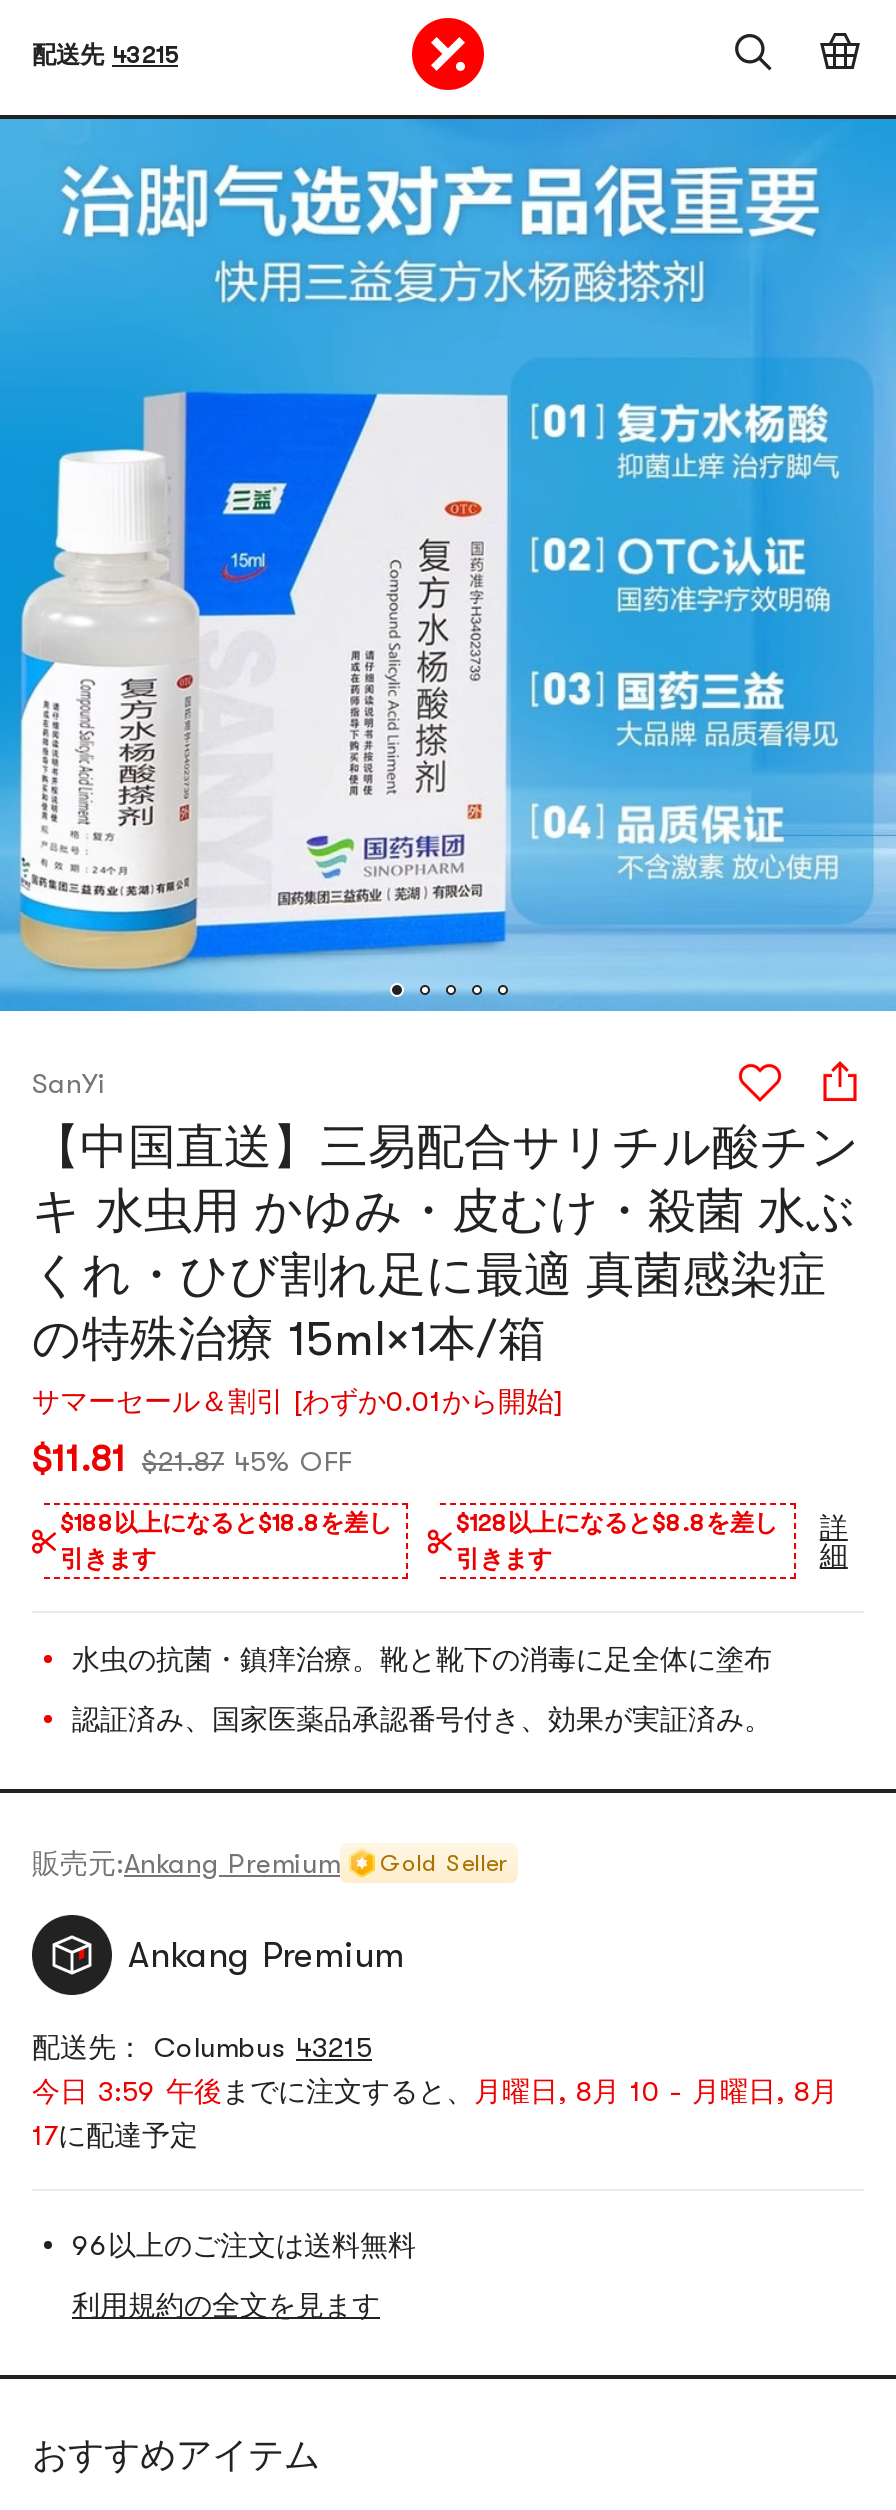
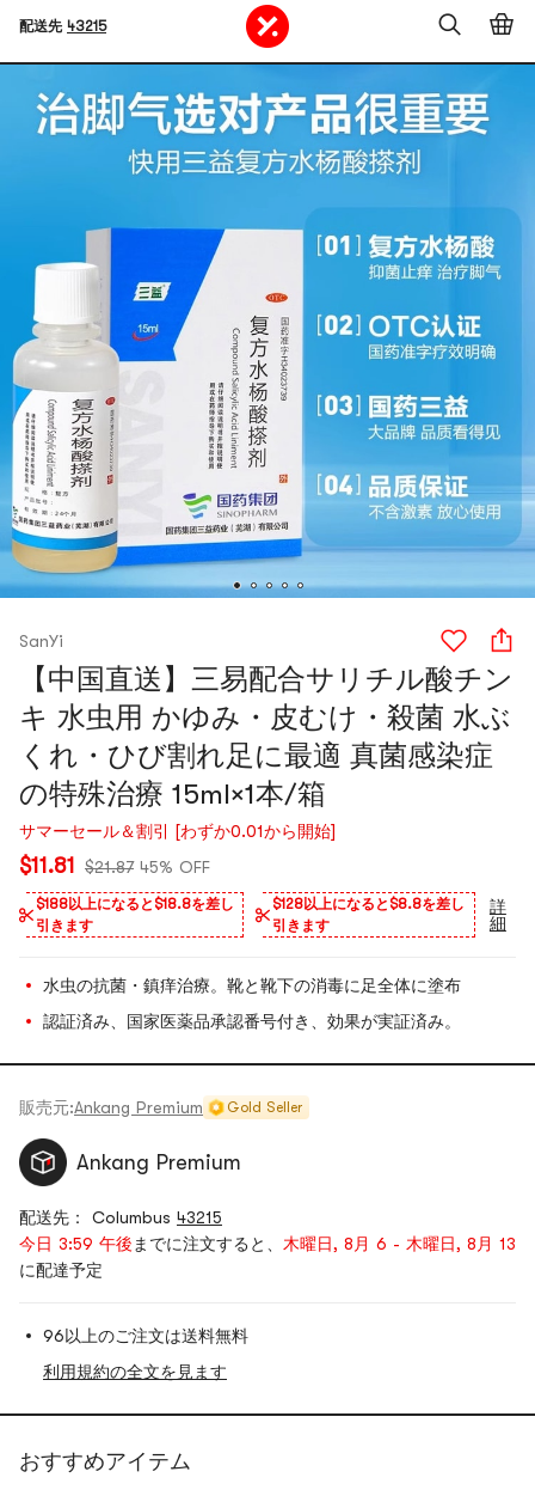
- 今日 3:59 午後までに注文すると、月曜日, 8月 10 - 月曜日, 8月
- 17に配達予定
+ 今日 3:59 午後までに注文すると、木曜日, 8月 6 - 木曜日, 8月 13
+ に配達予定
